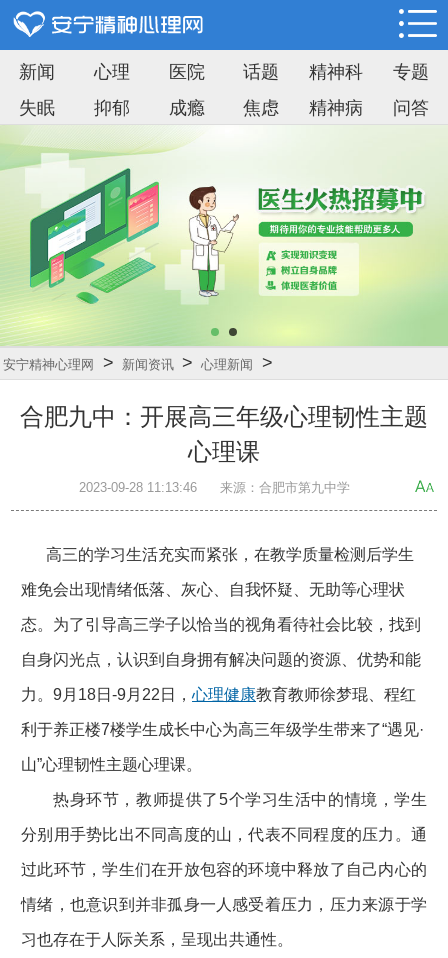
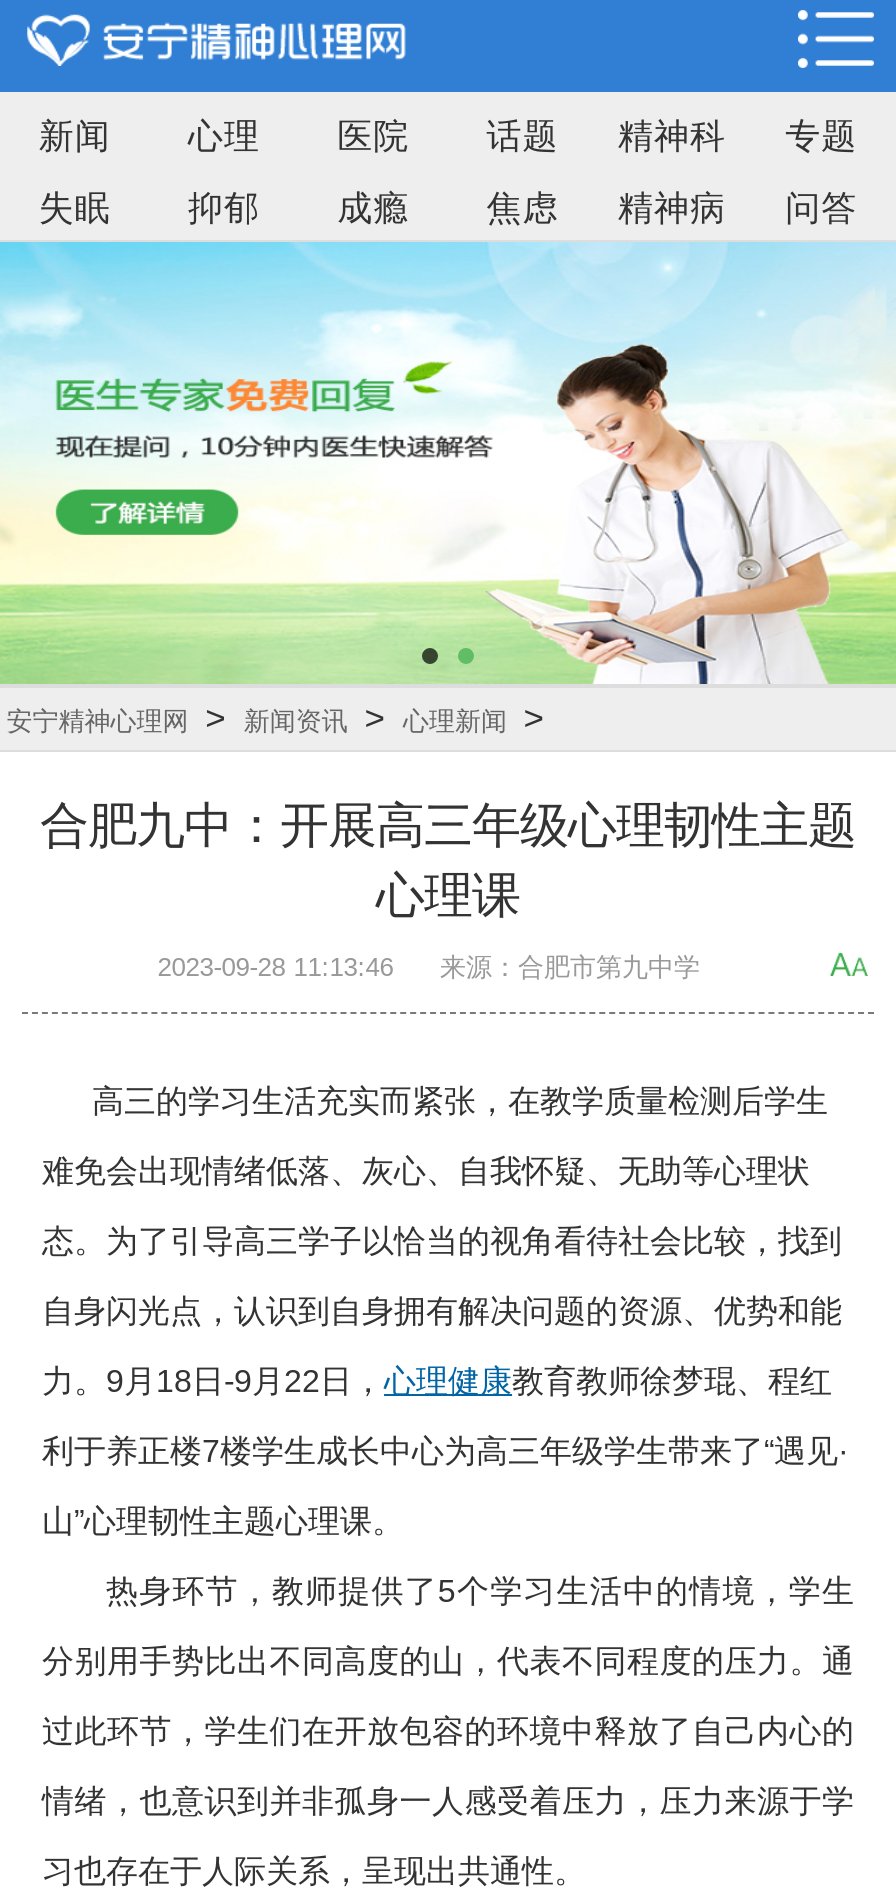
- [image]
+ [image]
